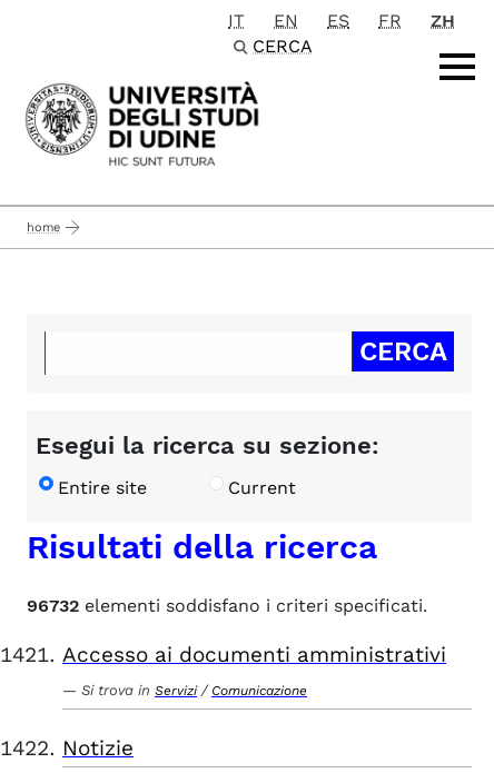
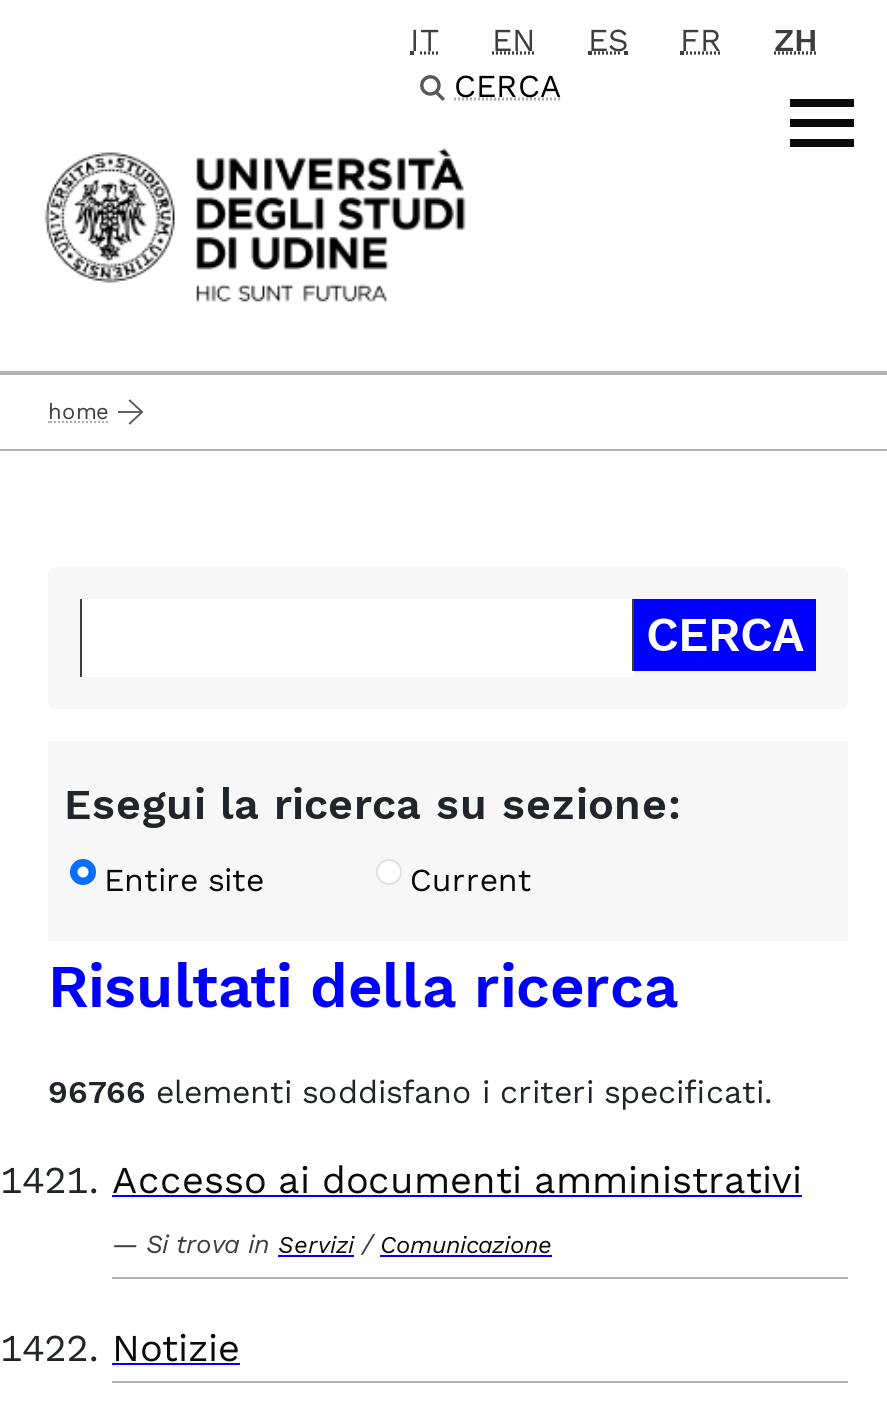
- 96732 elementi soddisfano i criteri specificati.
+ 96766 elementi soddisfano i criteri specificati.
